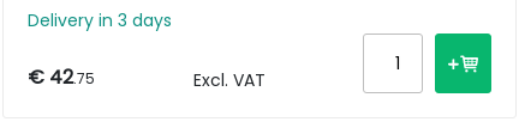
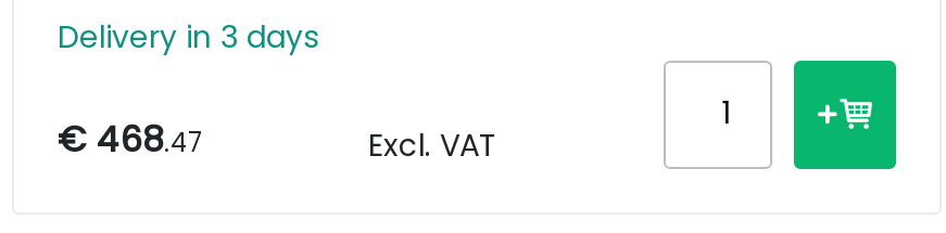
- € 42.75
+ € 468.47
